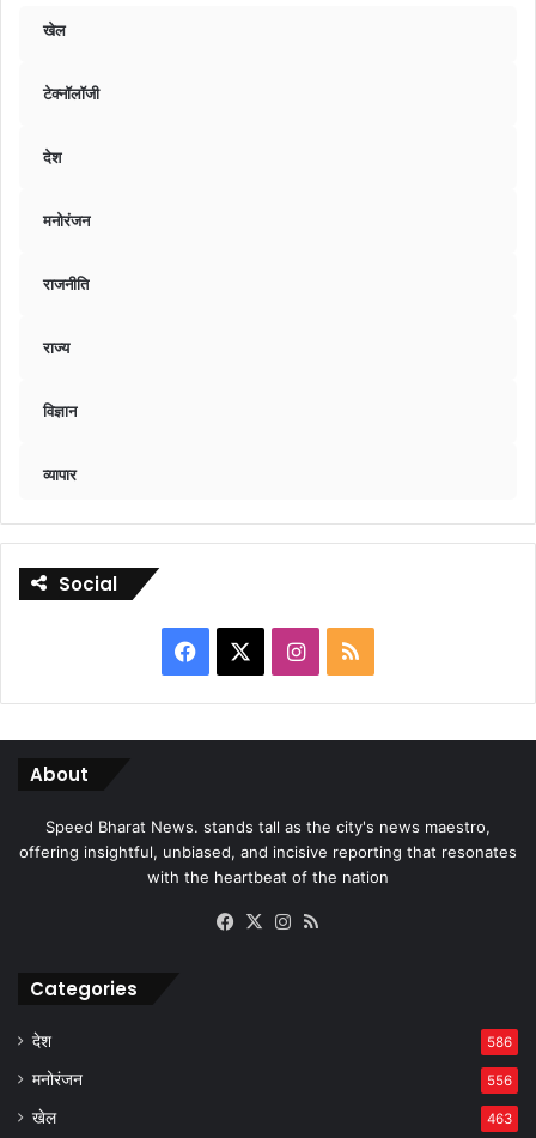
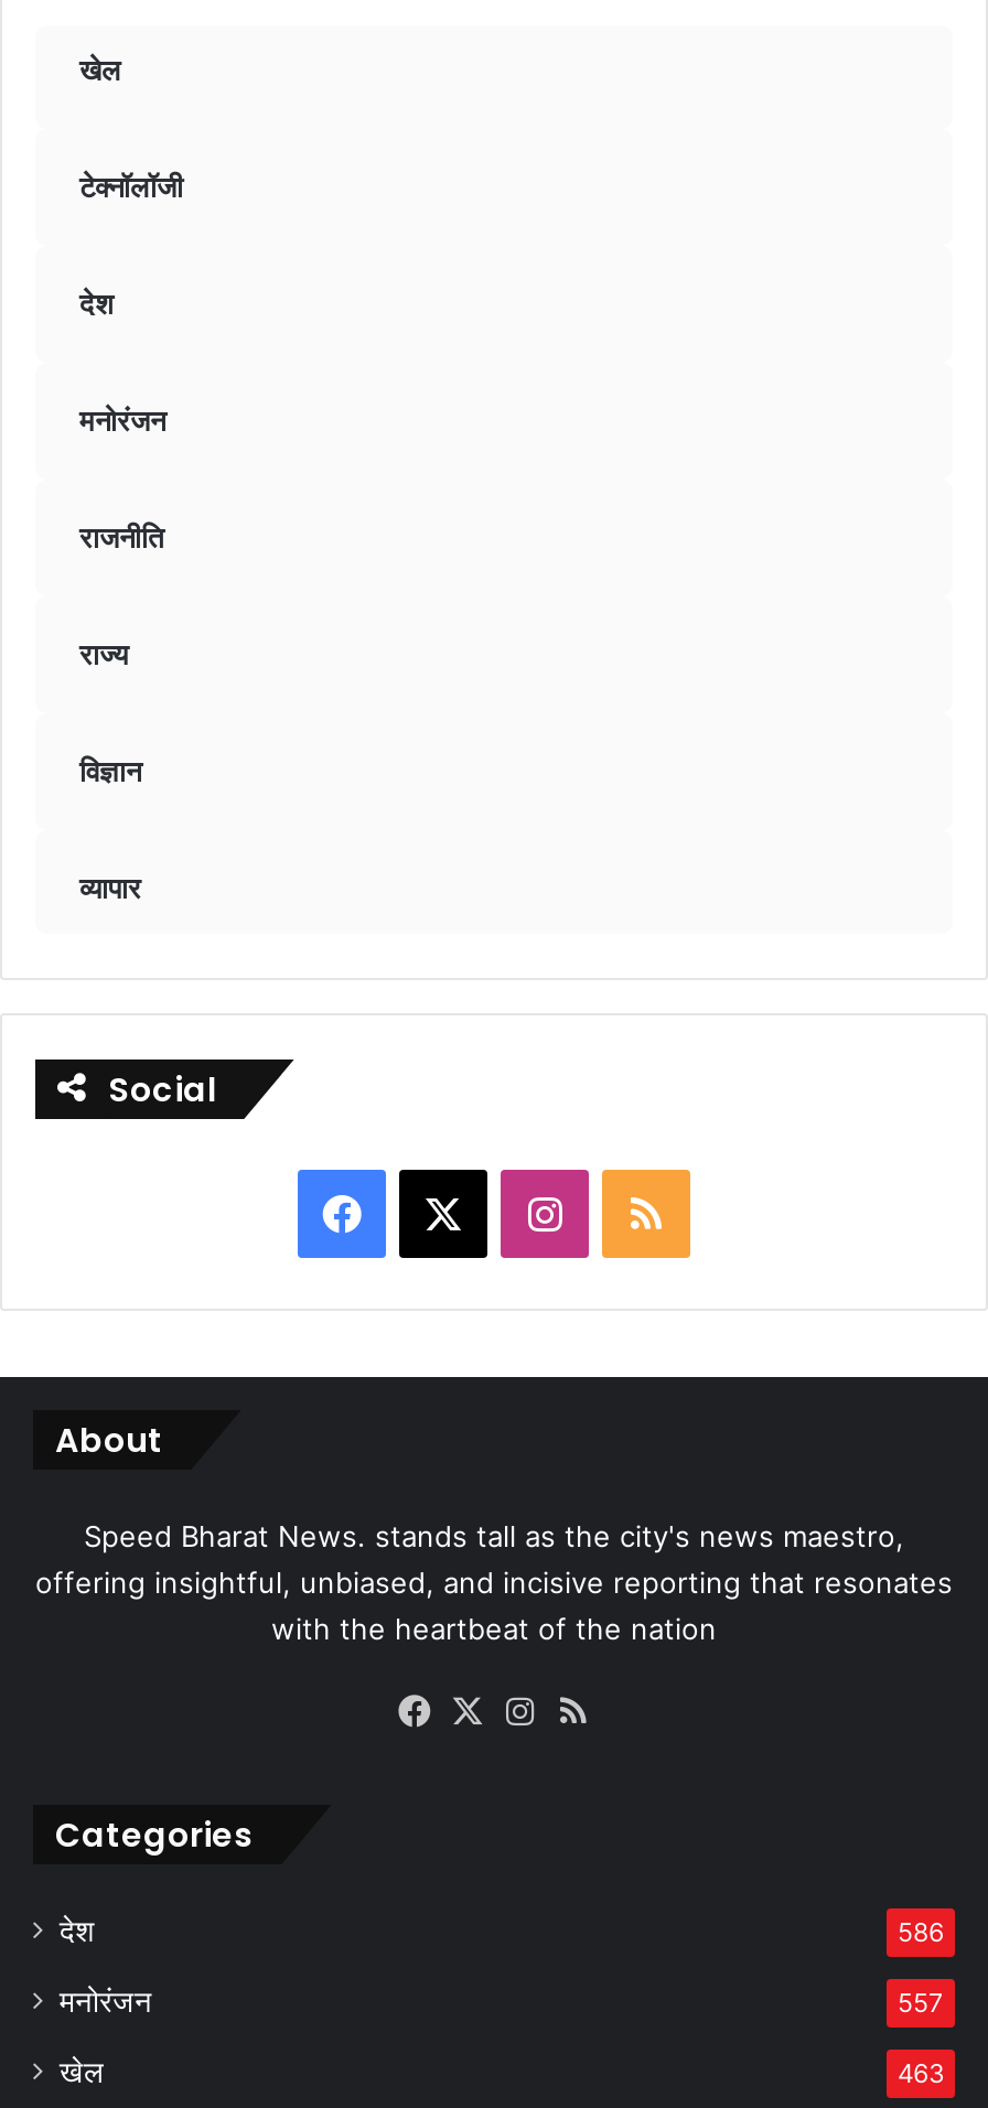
- 556
+ 557
